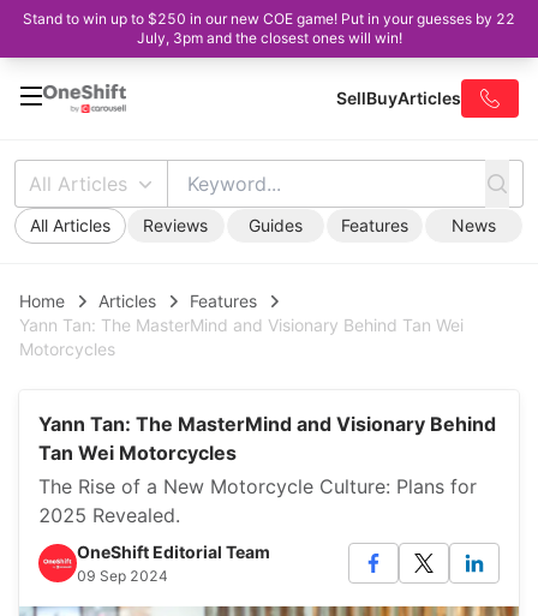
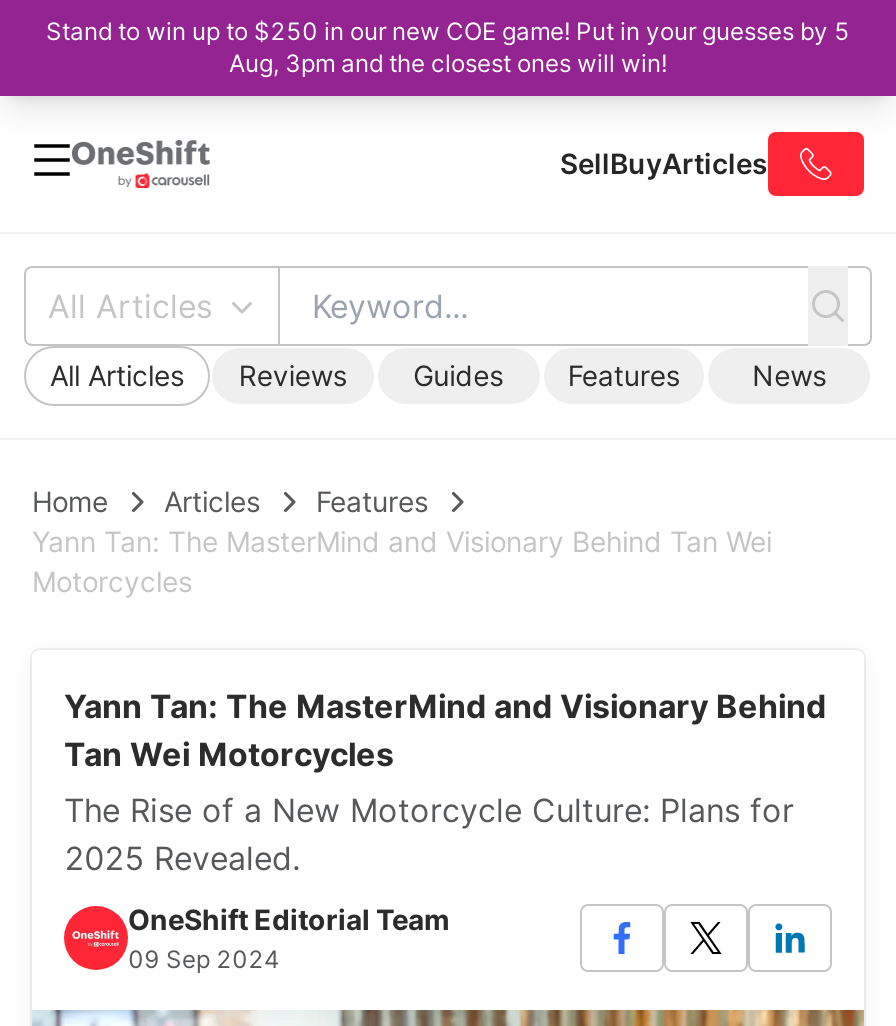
- Stand to win up to $250 in our new COE game! Put in your guesses by 22
+ Stand to win up to $250 in our new COE game! Put in your guesses by 5

- July, 3pm and the closest ones will win!
+ Aug, 3pm and the closest ones will win!
